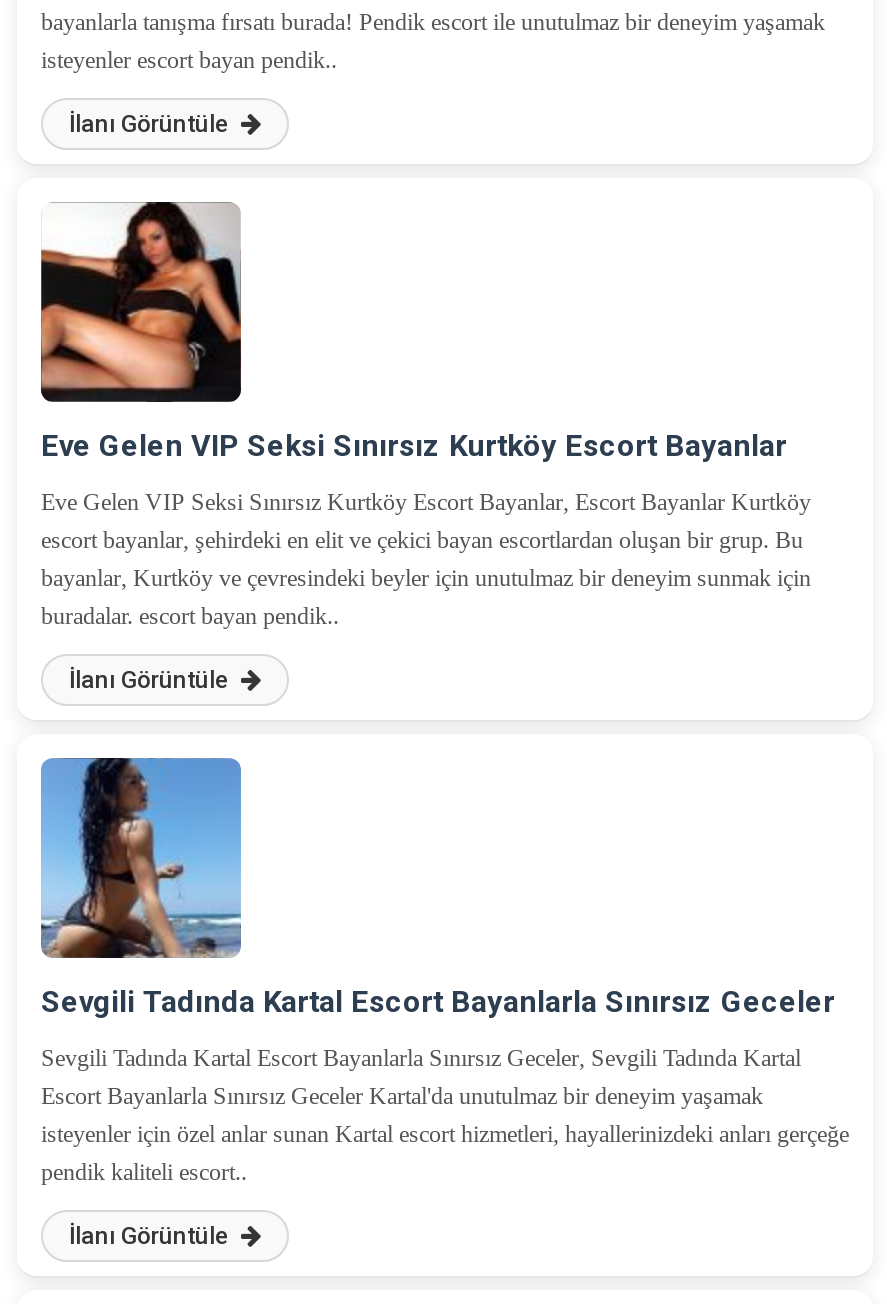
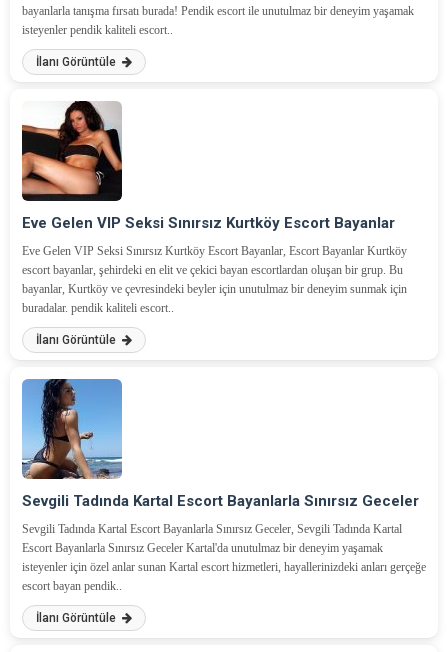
- isteyenler escort bayan pendik..
+ isteyenler pendik kaliteli escort..

- buradalar. escort bayan pendik..
+ buradalar. pendik kaliteli escort..

- pendik kaliteli escort..
+ escort bayan pendik..
